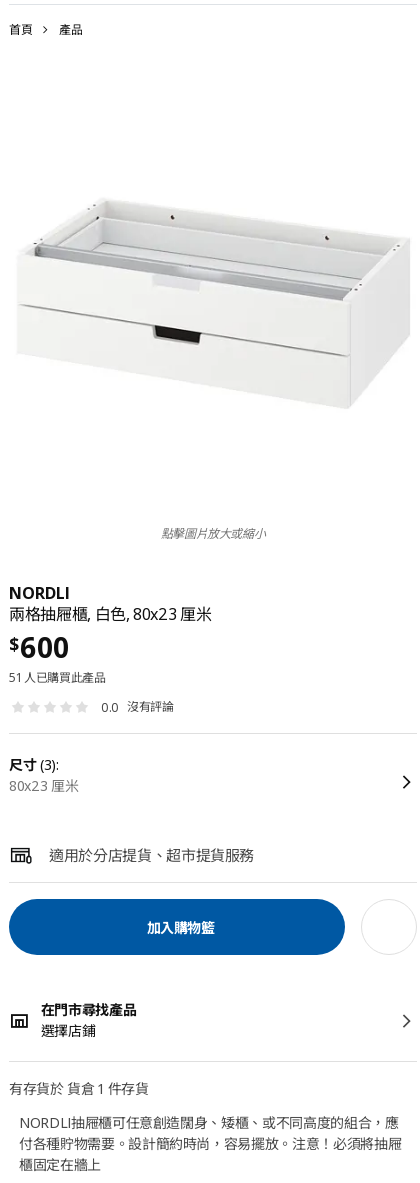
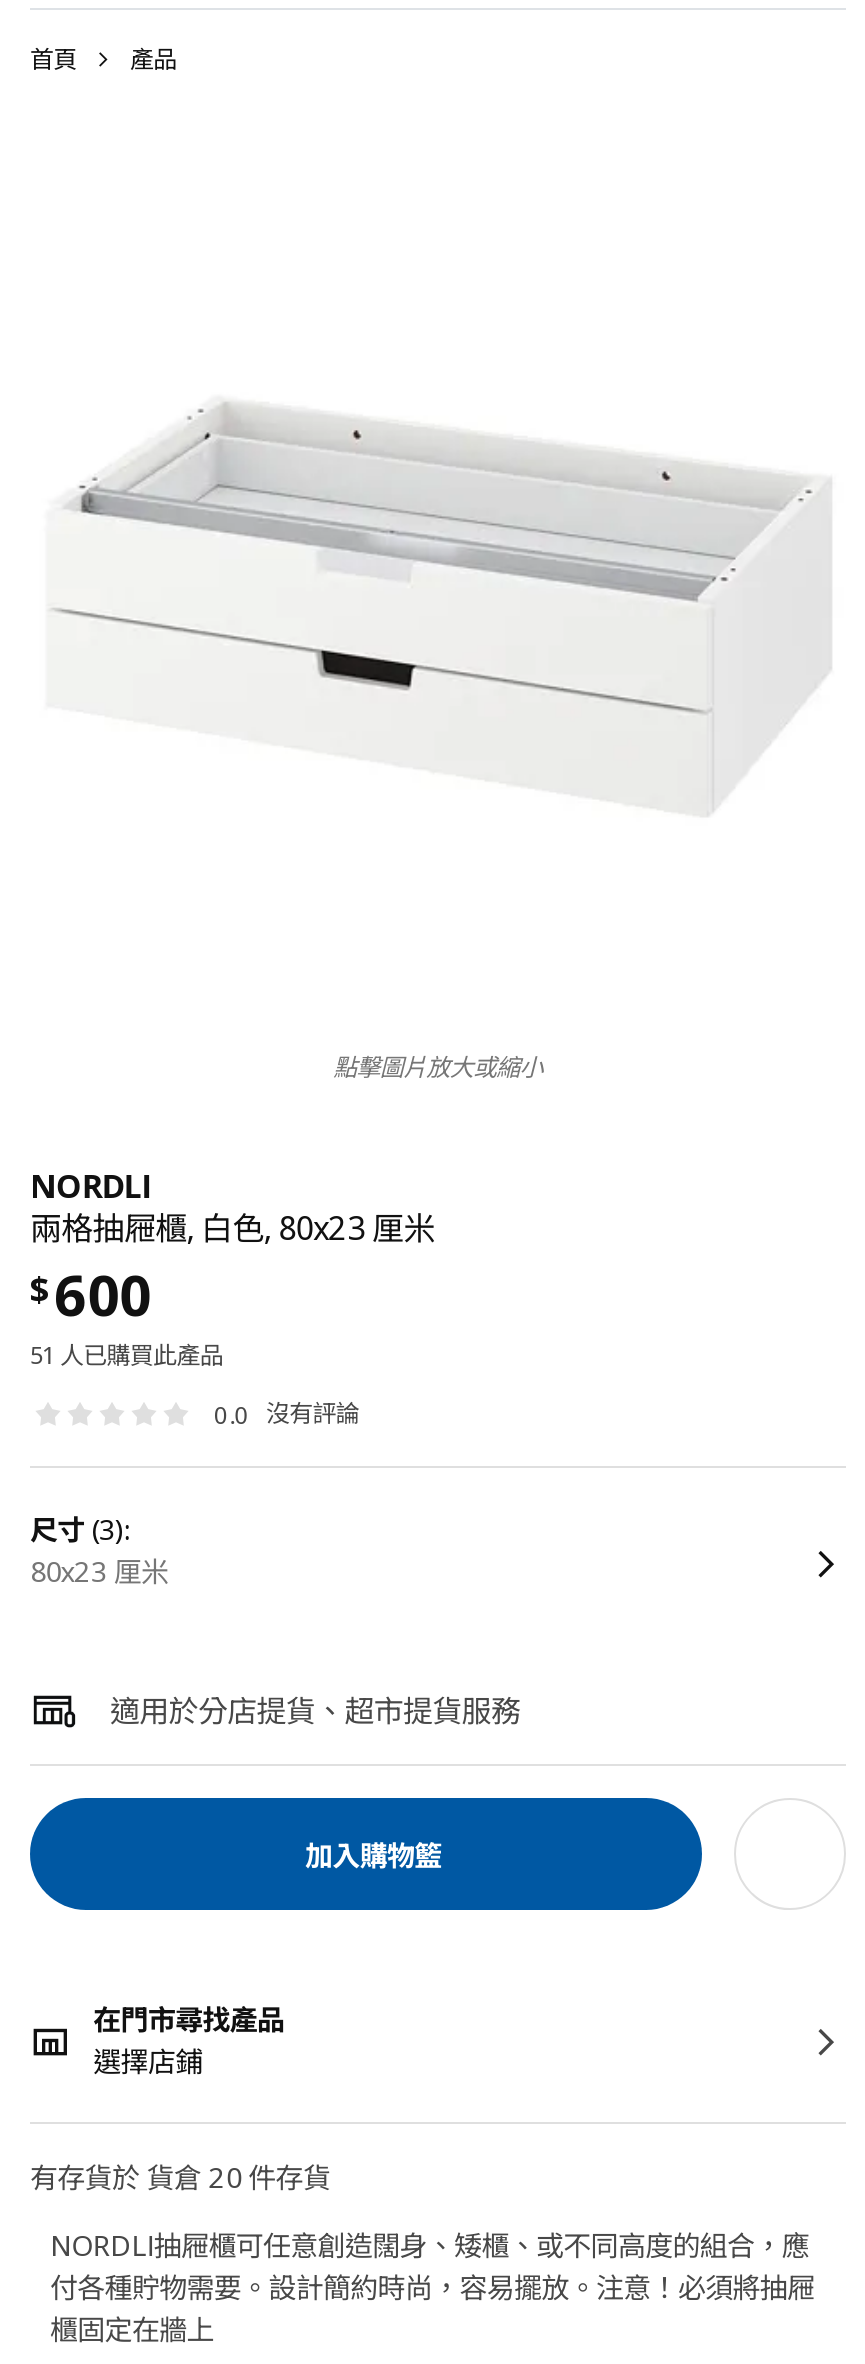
- 有存貨於 貨倉 1 件存貨
+ 有存貨於 貨倉 20 件存貨
